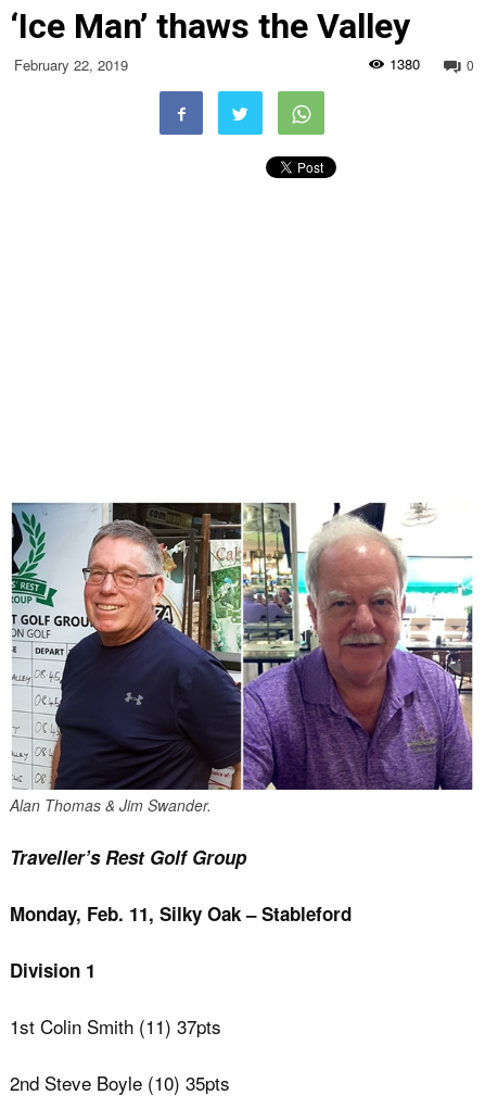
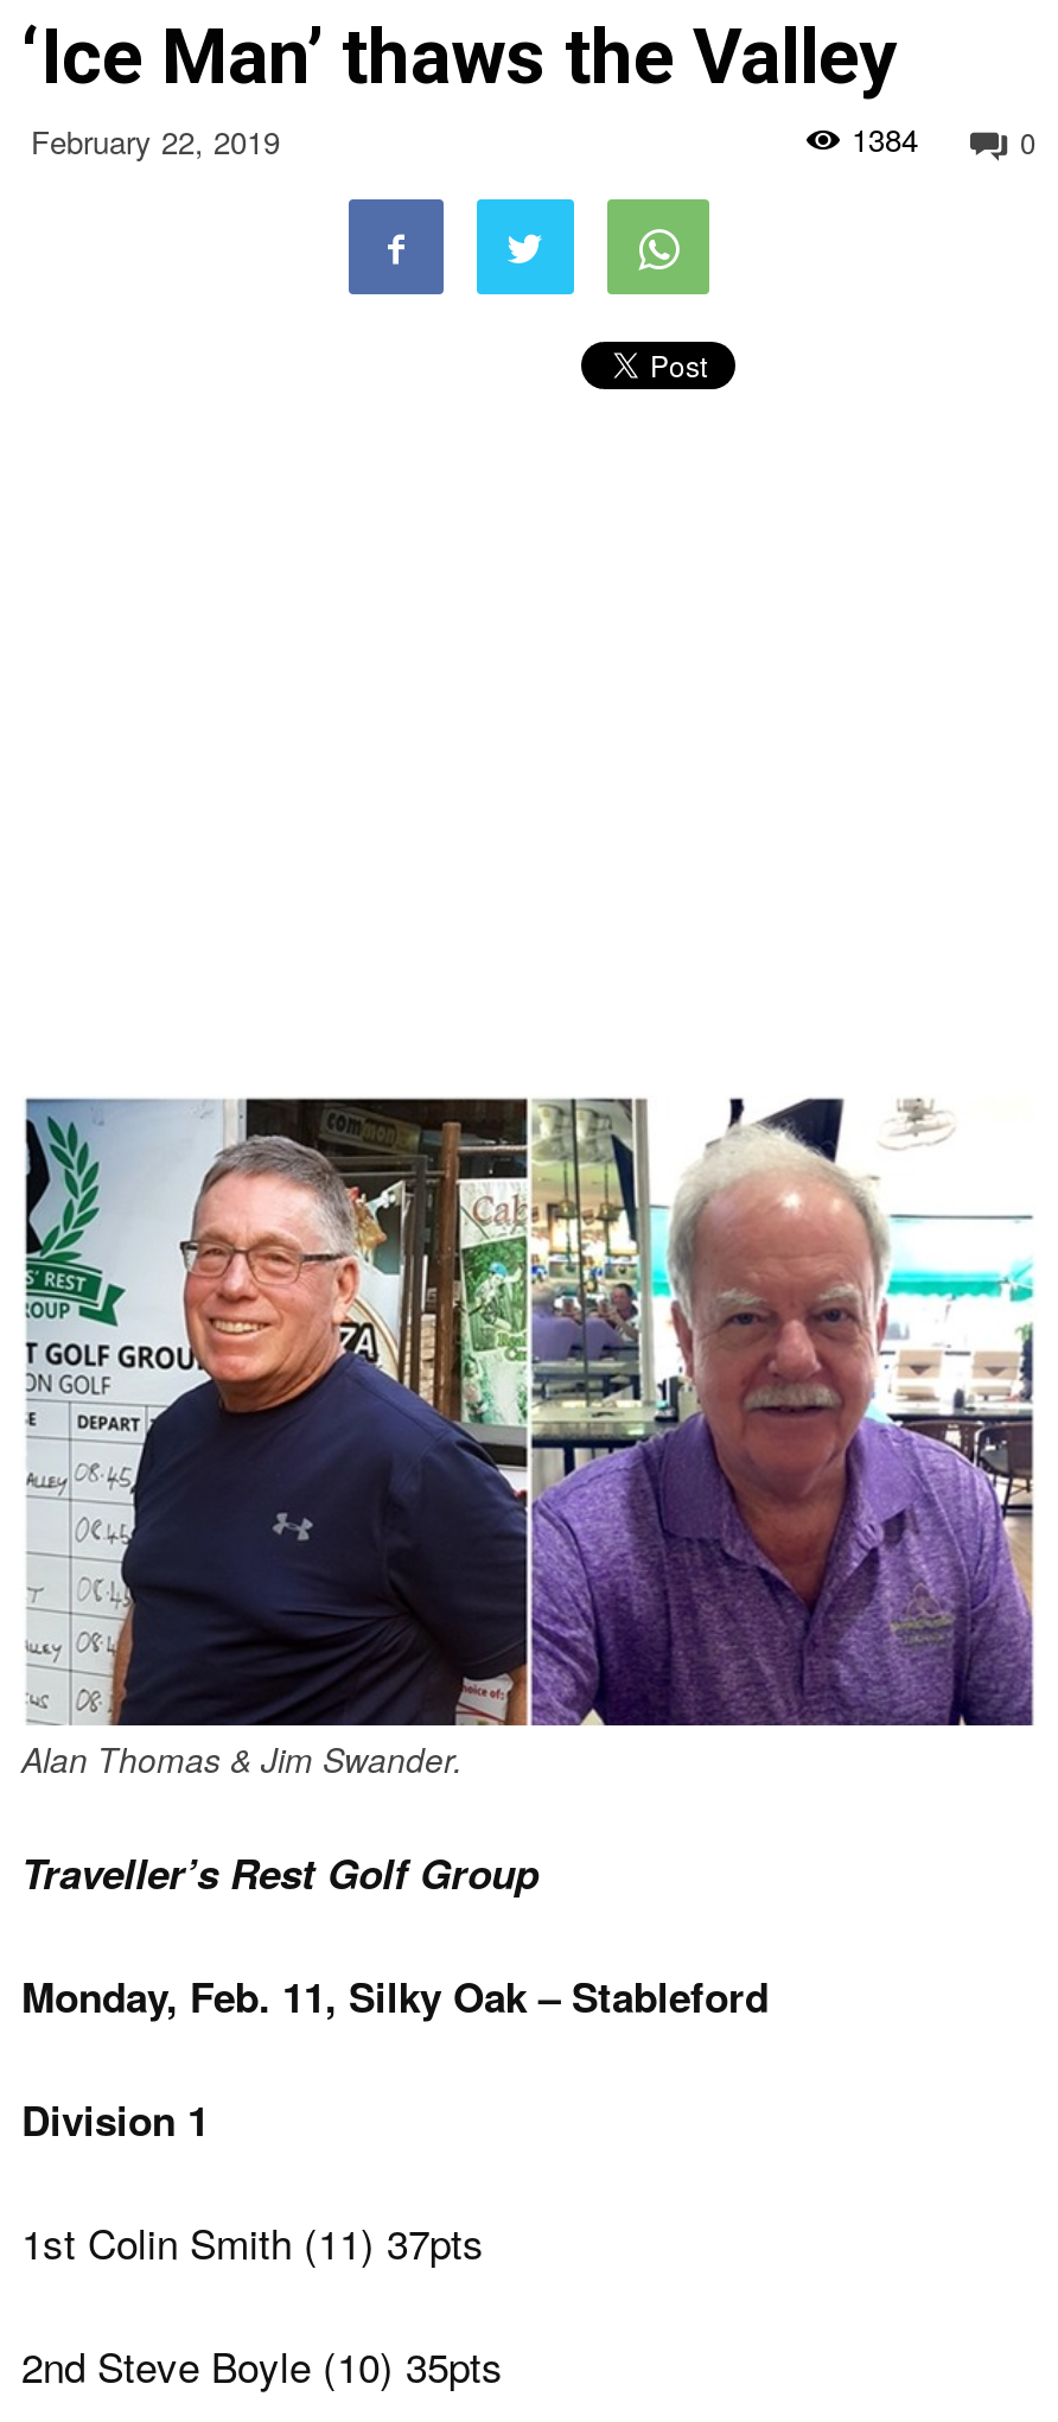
- 1380
+ 1384
